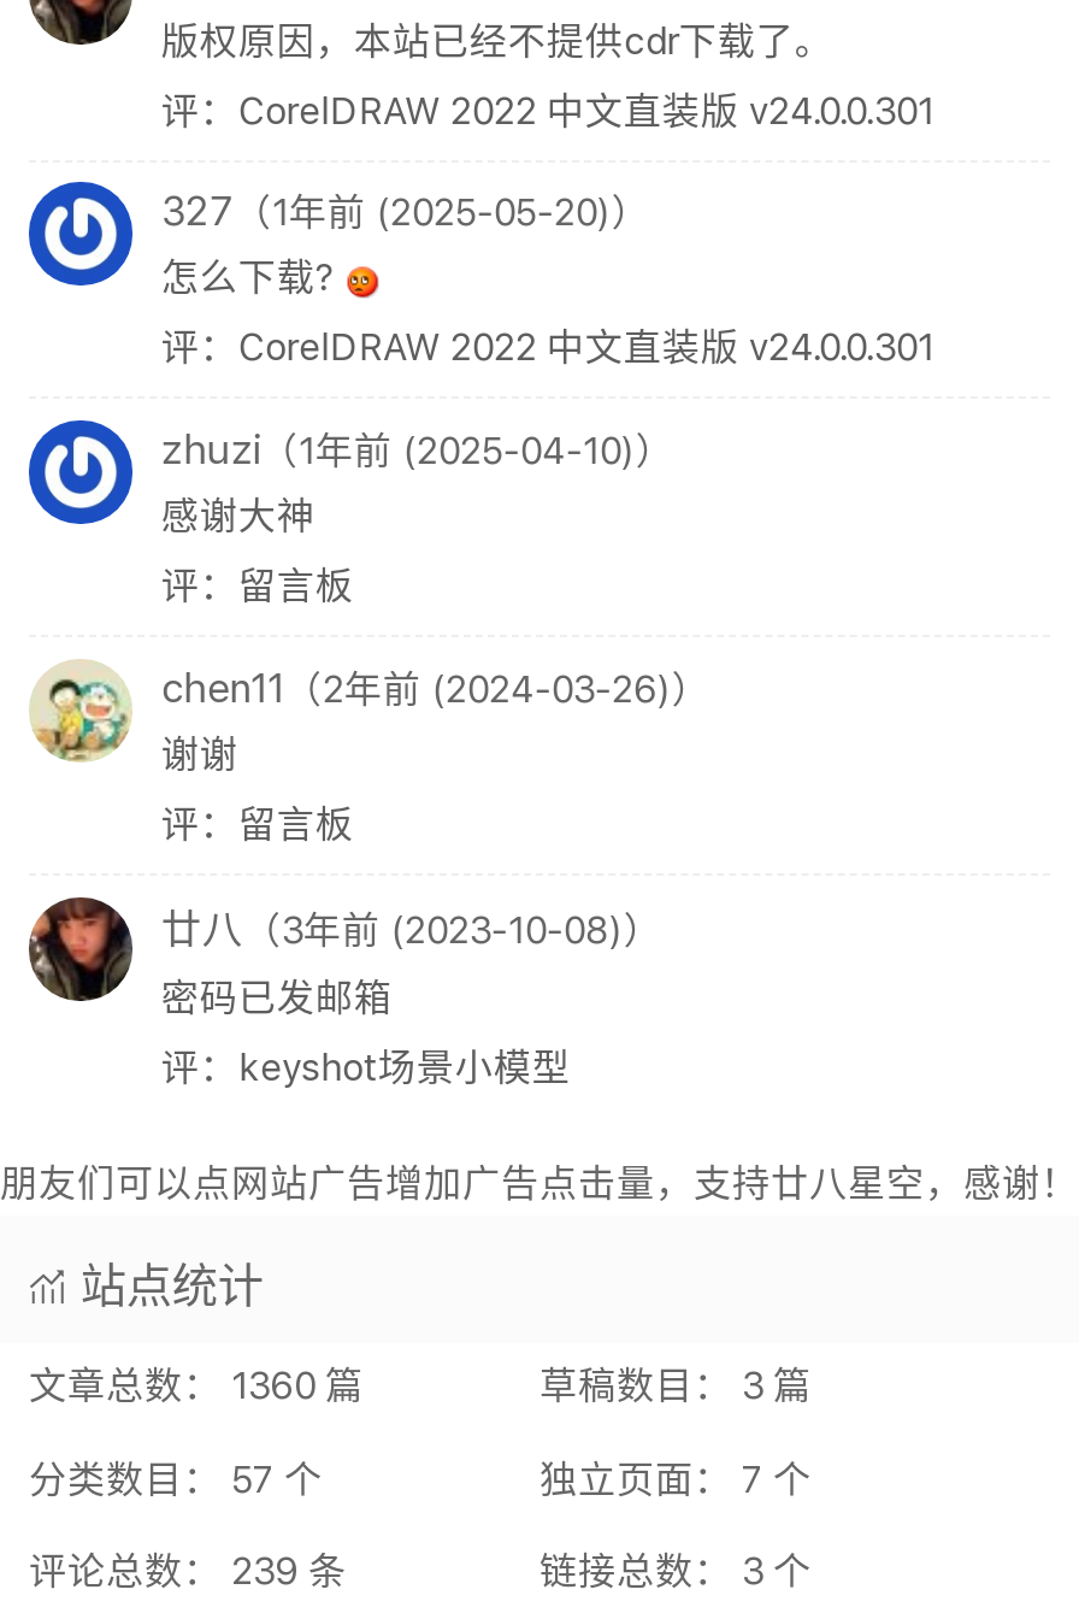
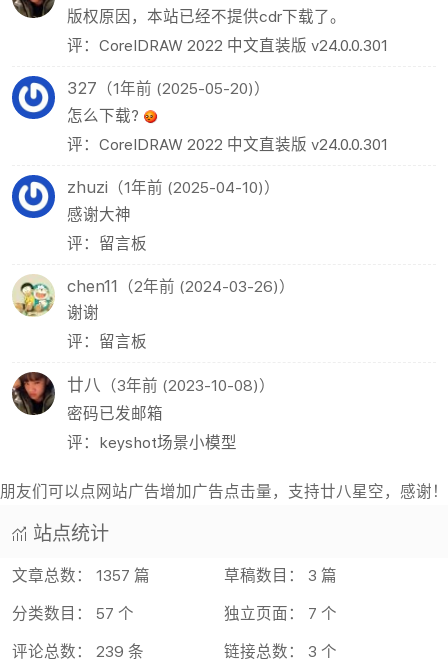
- 文章总数： 1360 篇
+ 文章总数： 1357 篇
